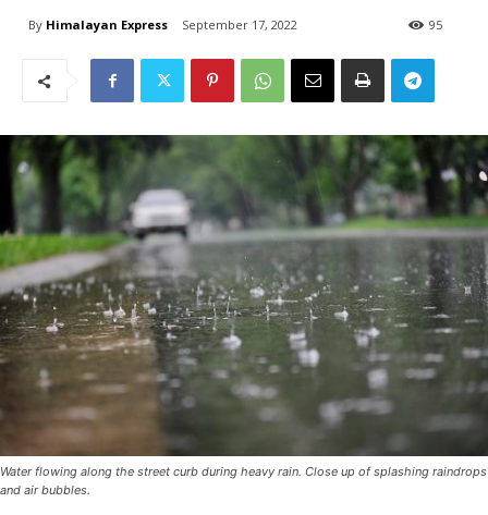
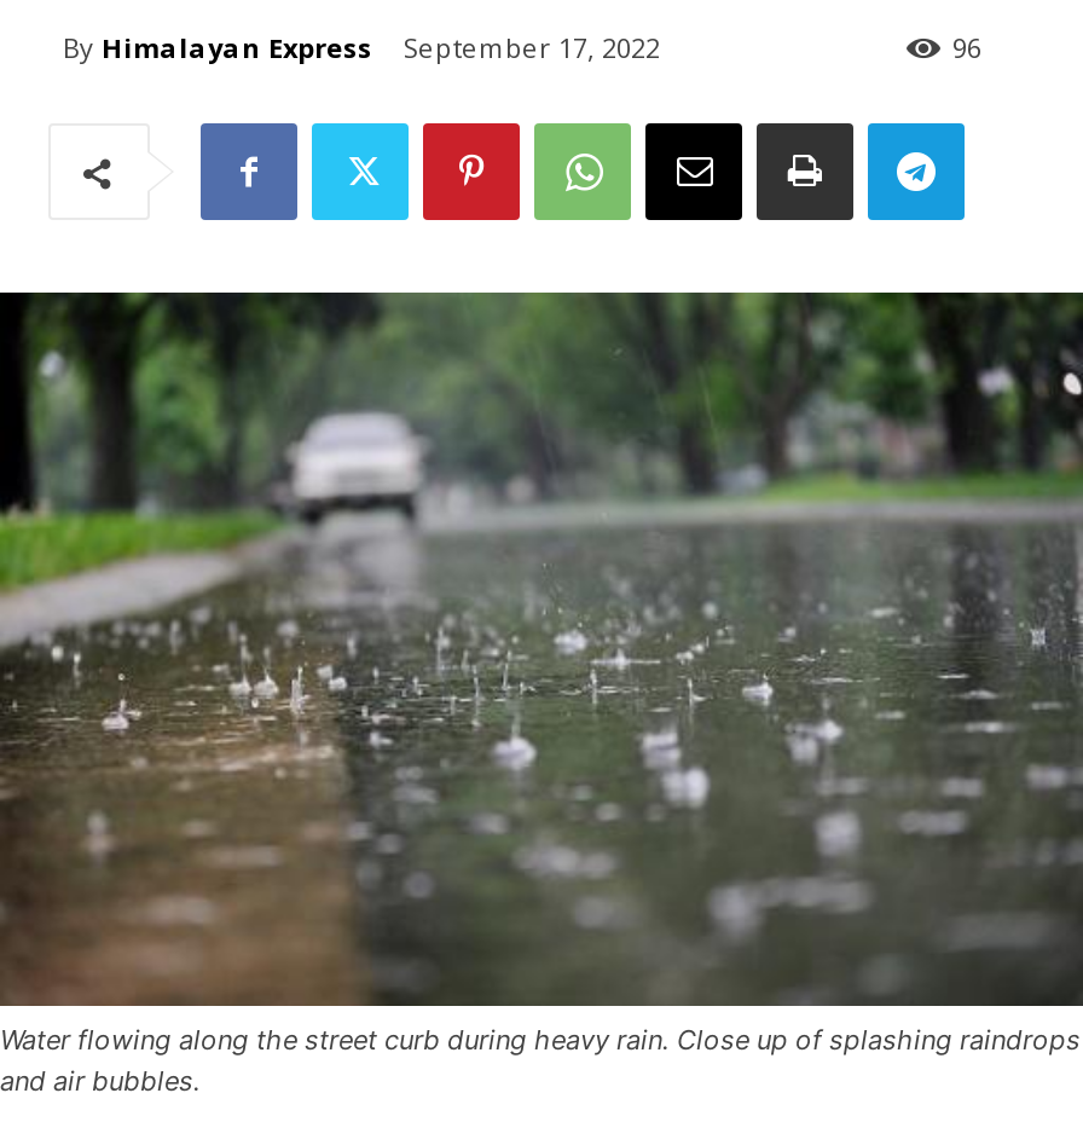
- 95
+ 96
